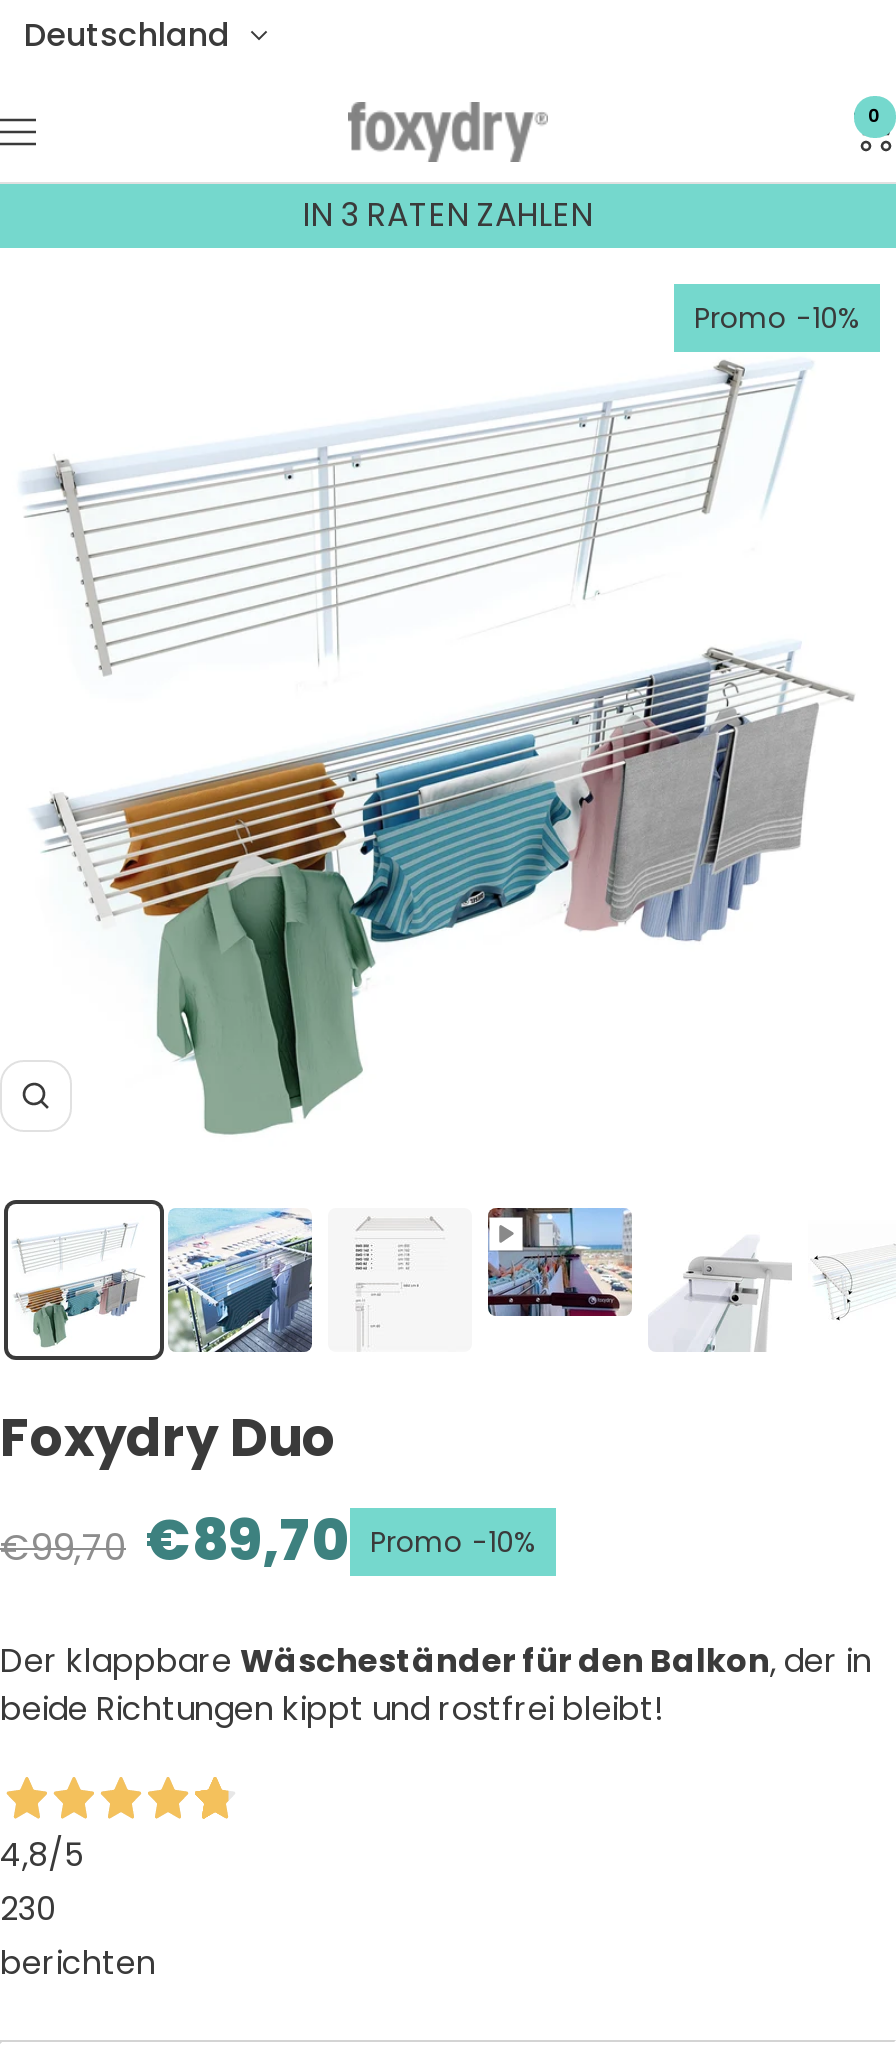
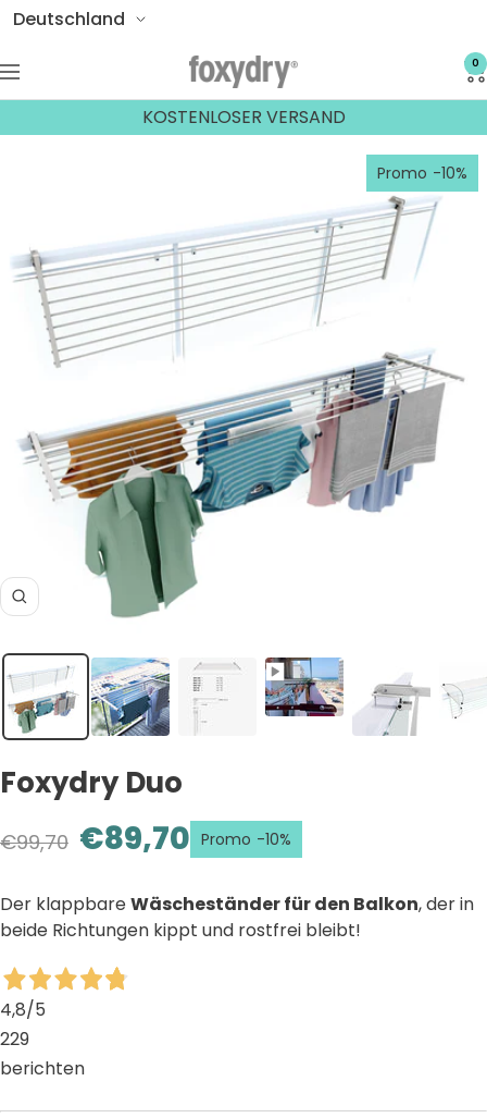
- IN 3 RATEN ZAHLEN
+ KOSTENLOSER VERSAND

- 230
+ 229
